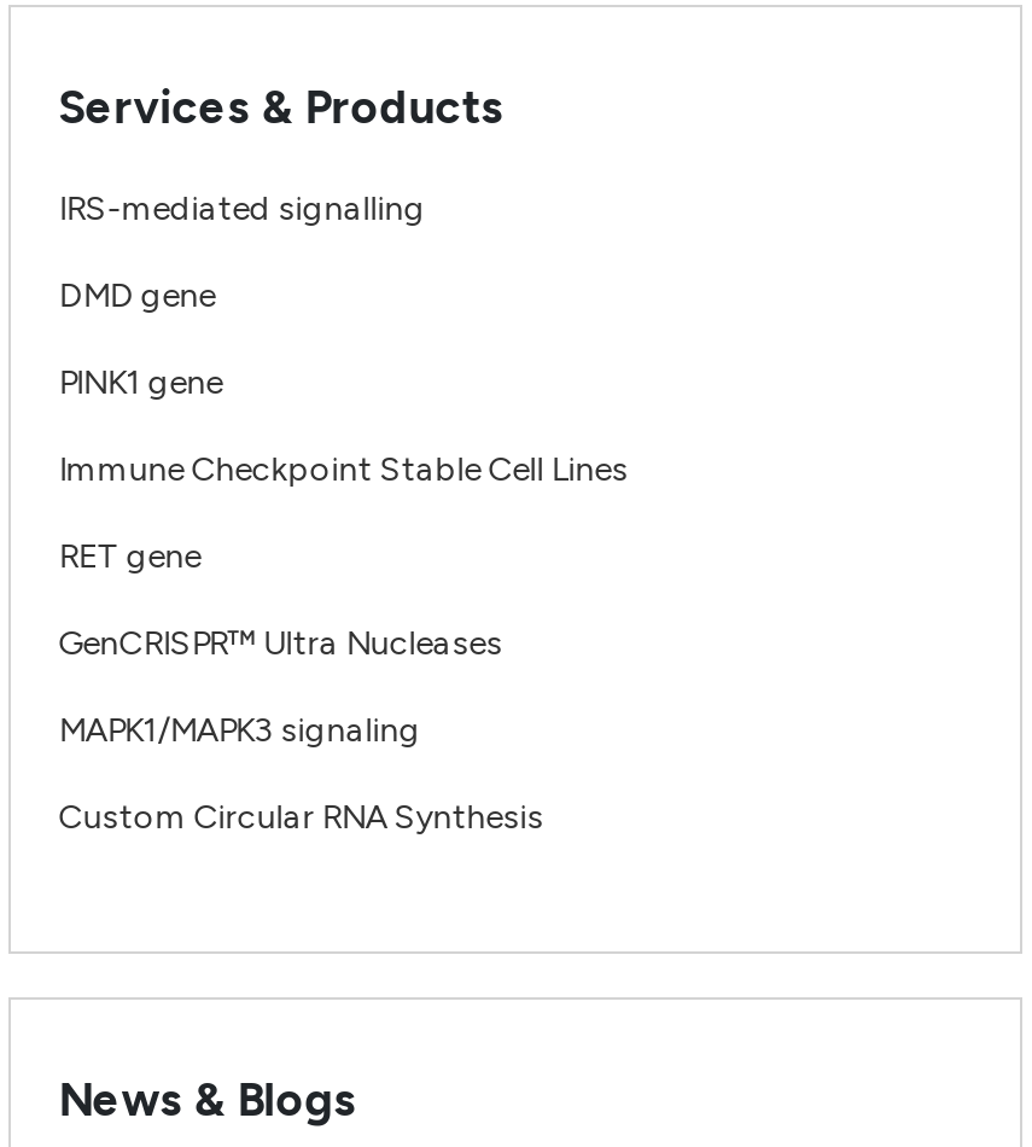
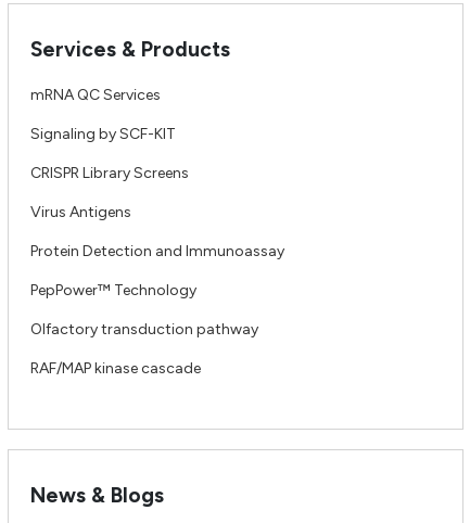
- IRS-mediated signalling
+ mRNA QC Services

- DMD gene
+ Signaling by SCF-KIT

- PINK1 gene
+ CRISPR Library Screens

- Immune Checkpoint Stable Cell Lines
+ Virus Antigens

- RET gene
+ Protein Detection and Immunoassay

- GenCRISPR™ Ultra Nucleases
+ PepPower™ Technology

- MAPK1/MAPK3 signaling
+ Olfactory transduction pathway

- Custom Circular RNA Synthesis
+ RAF/MAP kinase cascade
